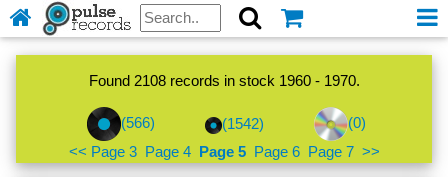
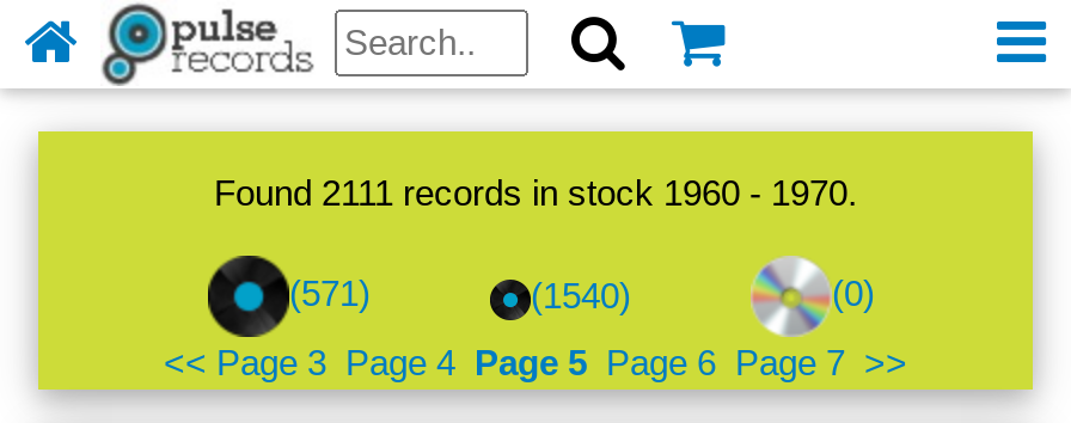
- Found 2108 records in stock 1960 - 1970.
+ Found 2111 records in stock 1960 - 1970.

- (566)
+ (571)

- (1542)
+ (1540)
